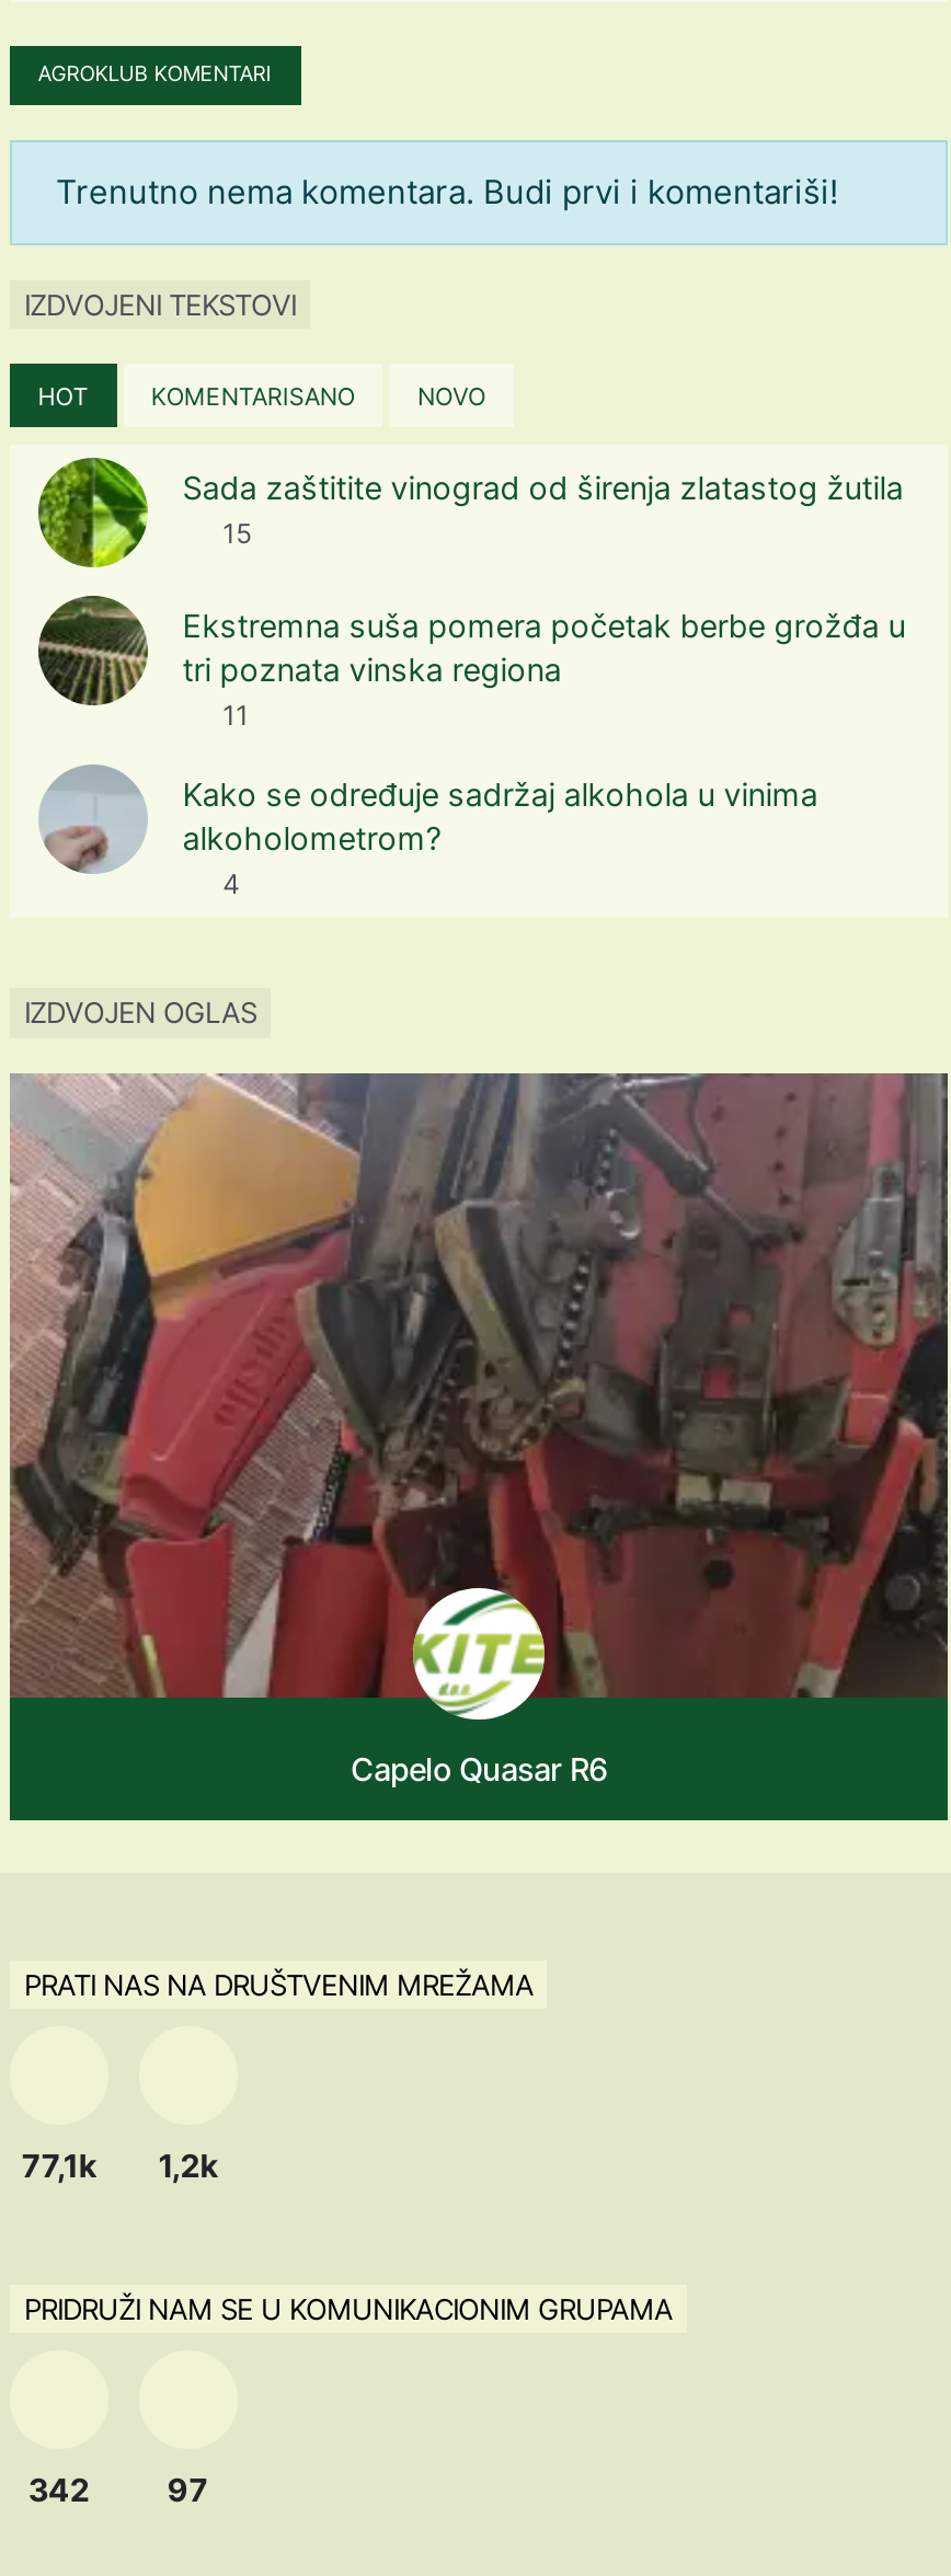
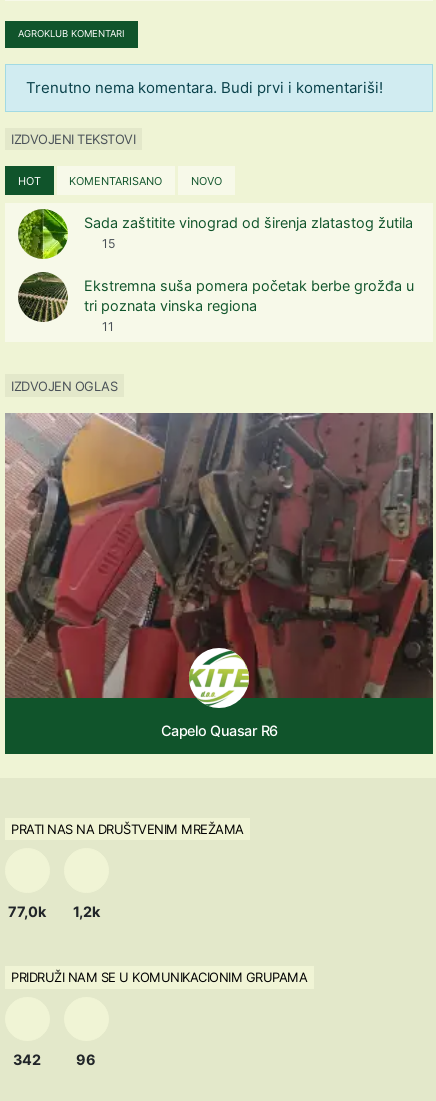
- [image]
- Kako se određuje sadržaj alkohola u vinima
- alkoholometrom?
- 4

- 77,1k 1,2k
+ 77,0k 1,2k

- 97
+ 96
